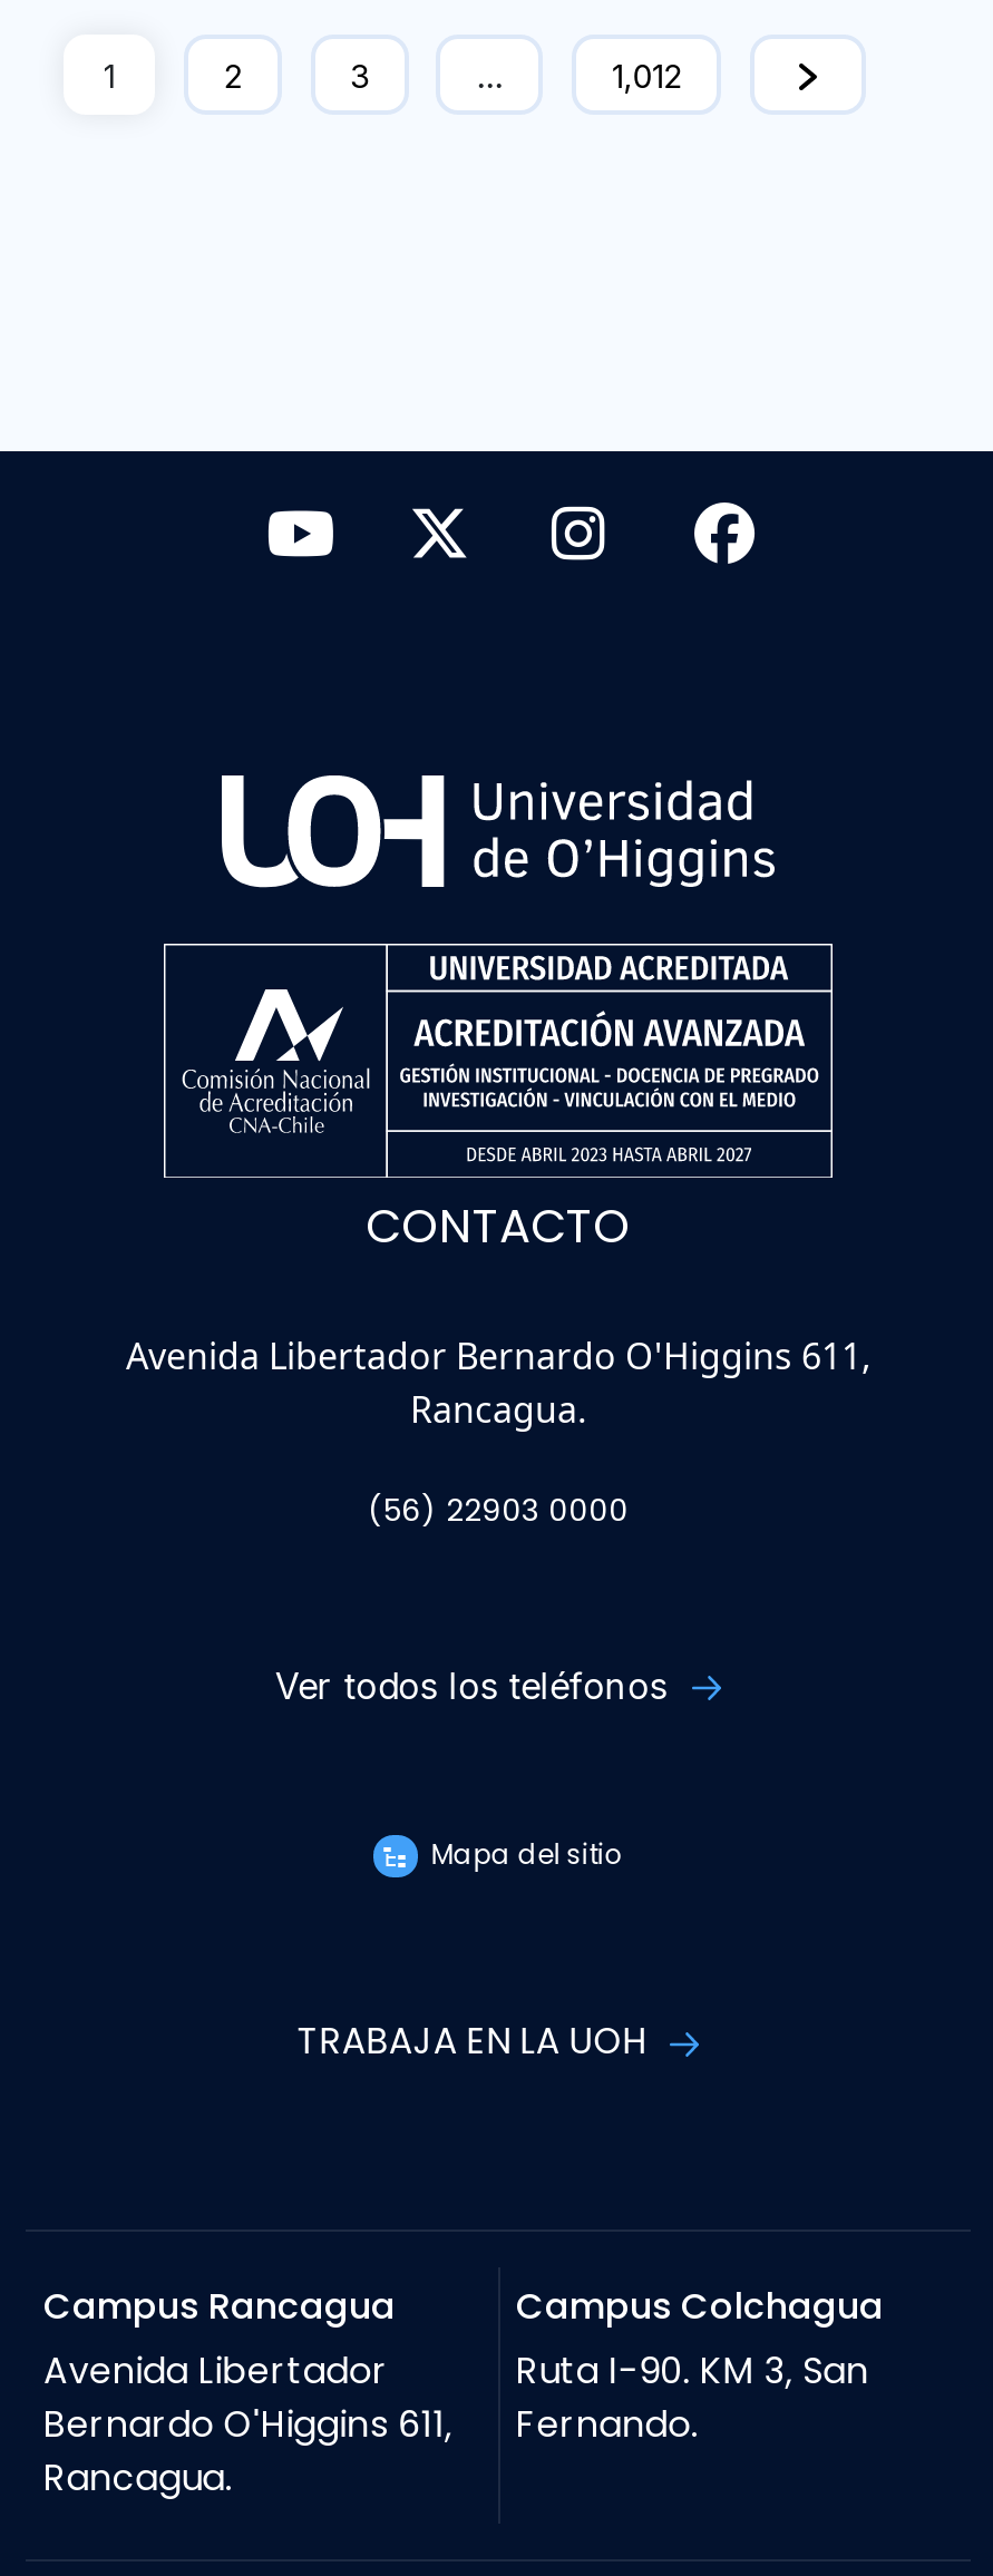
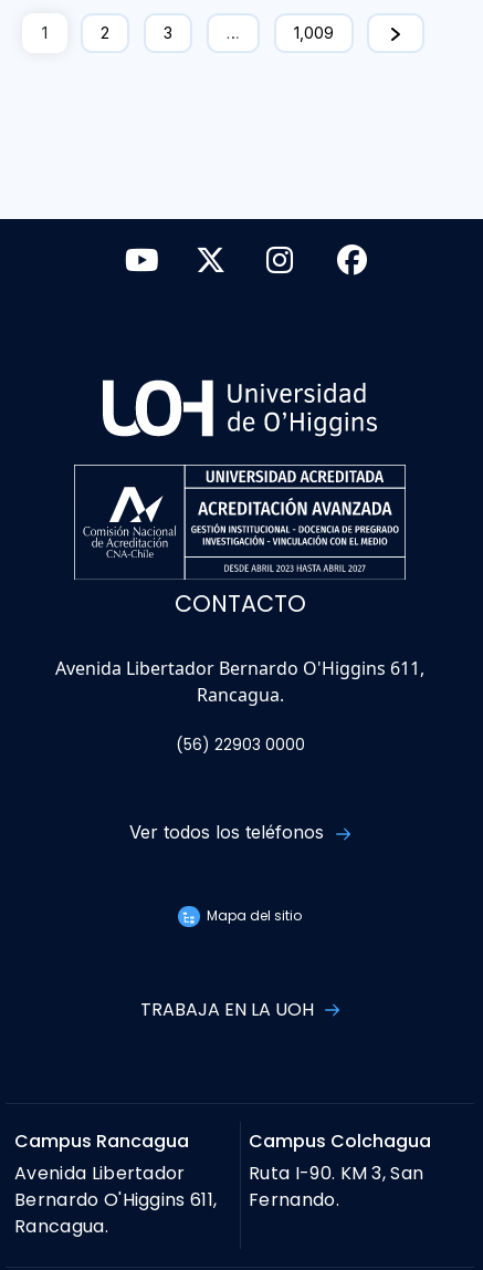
- 1,012
+ 1,009
